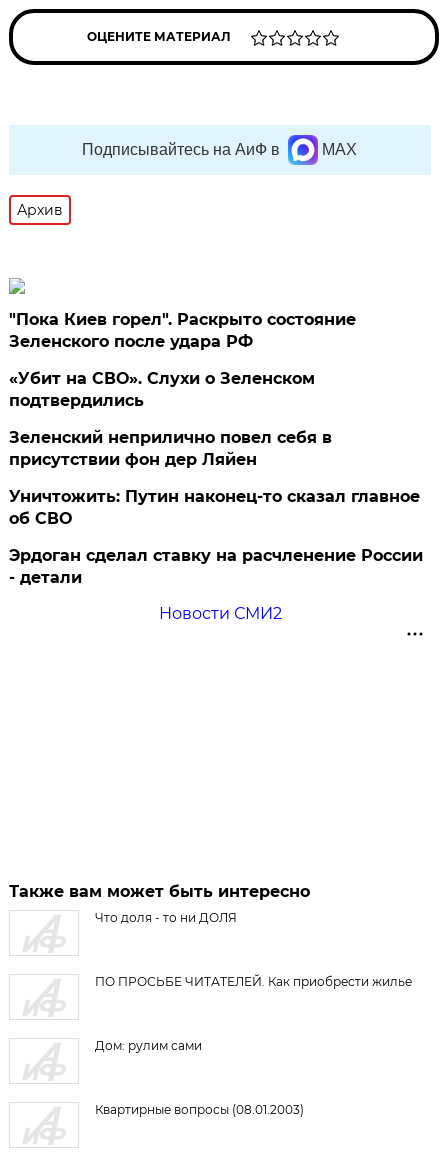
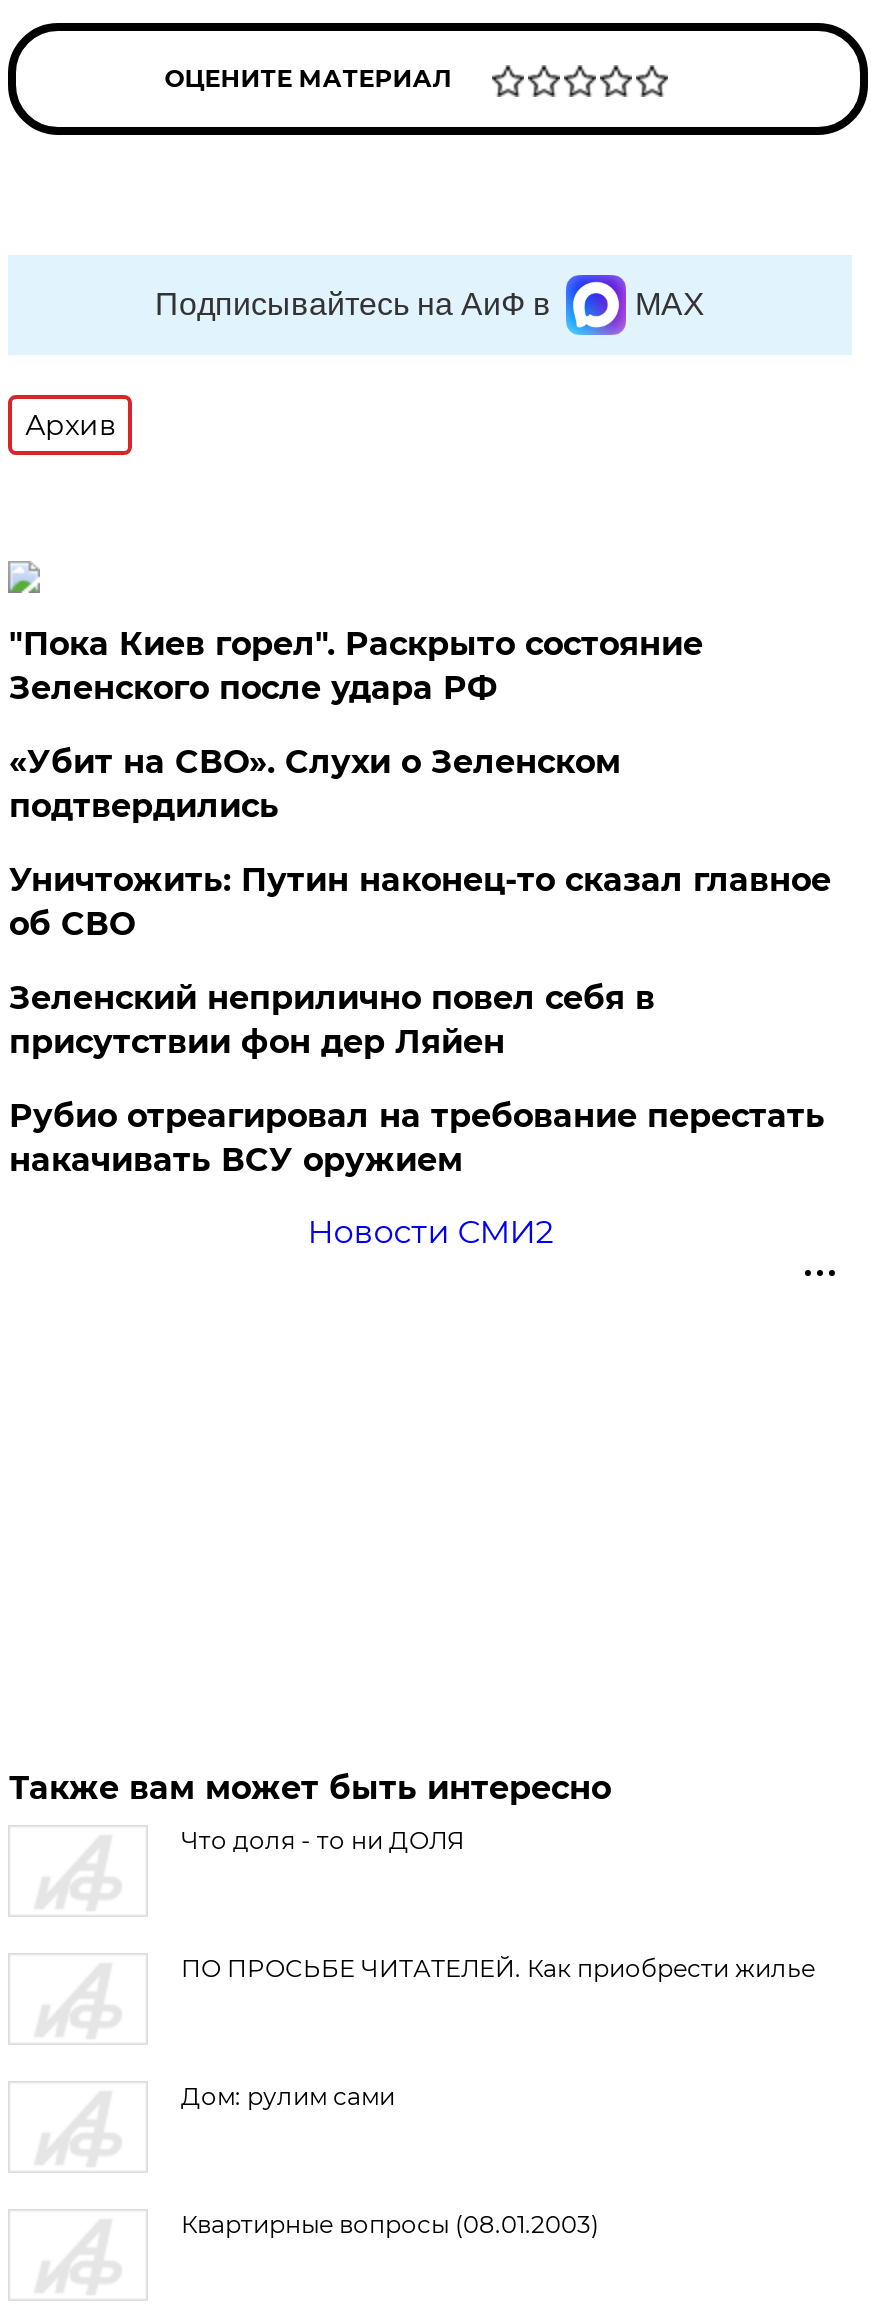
moved down: Зеленский неприлично повел cебя в | присутствии фон дер Ляйен

moved up: Уничтожить: Путин наконец-то сказал главное | об СВО

- Эрдоган сделал ставку на расчленение России
- - детали
+ Рубио отреагировал на требование перестать
+ накачивать ВСУ оружием
